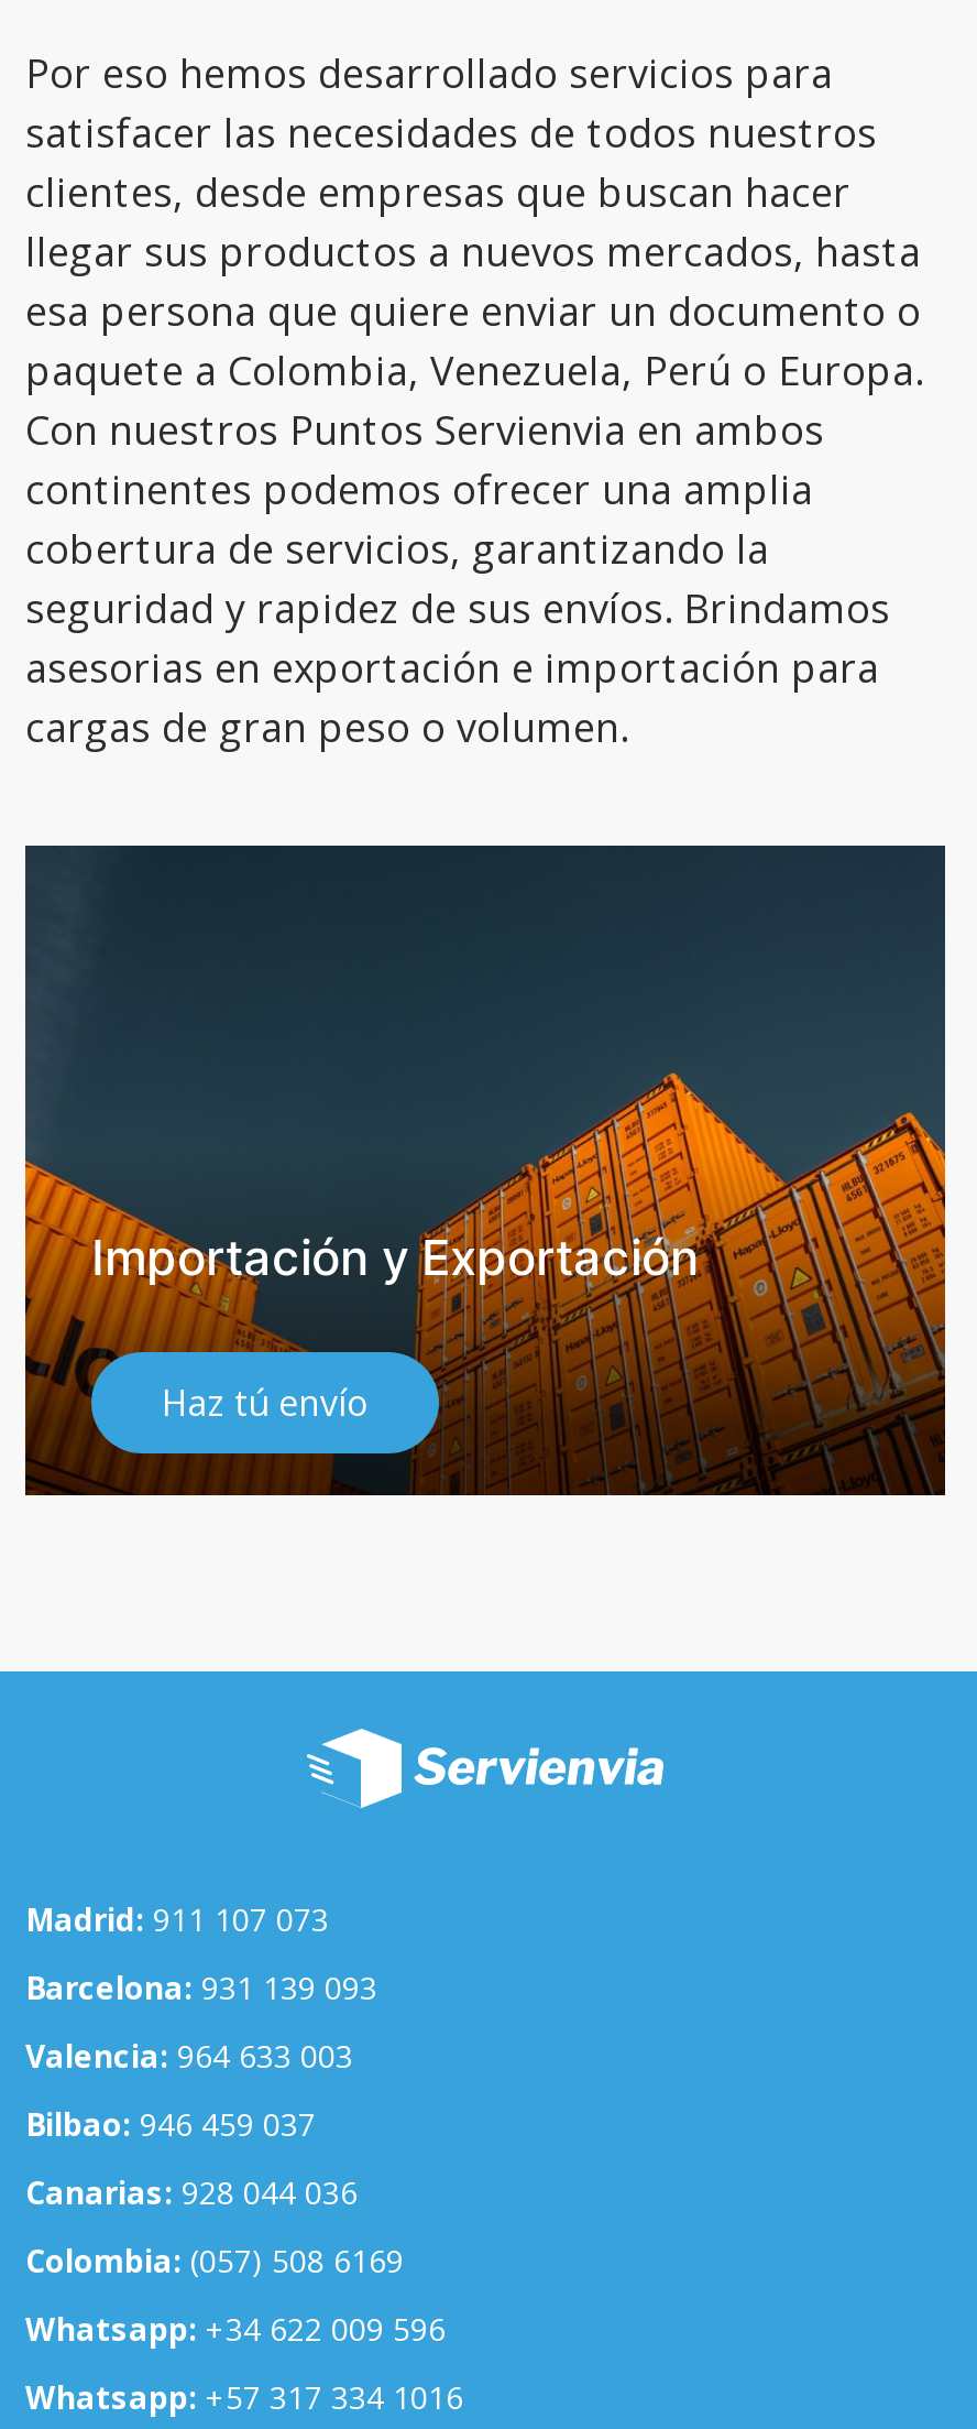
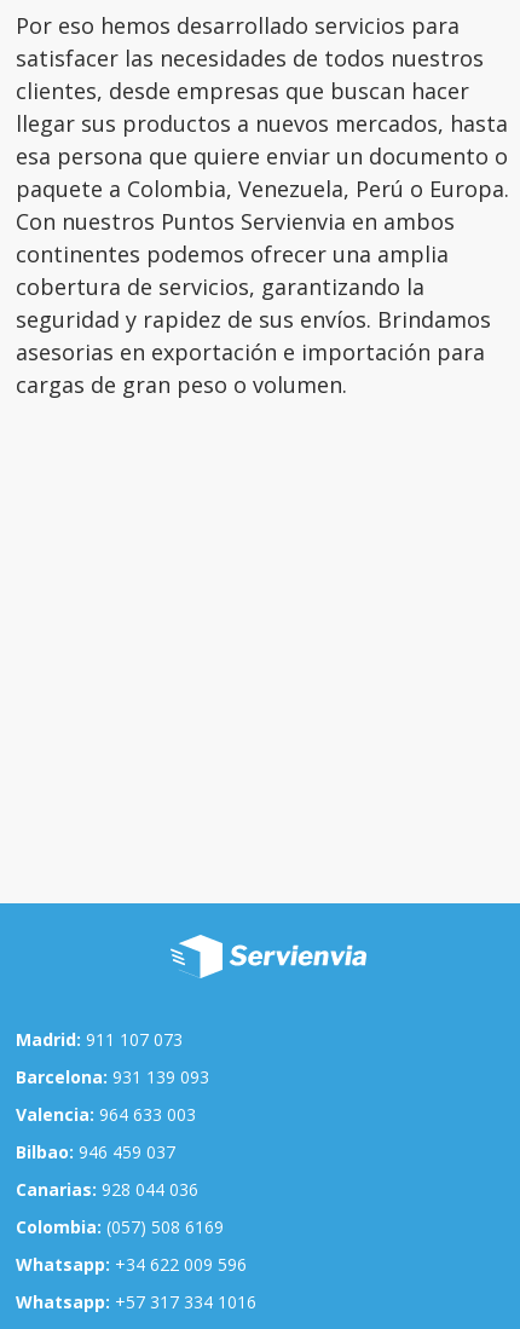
- [image]
- Importación y Exportación
- Haz tú envío
